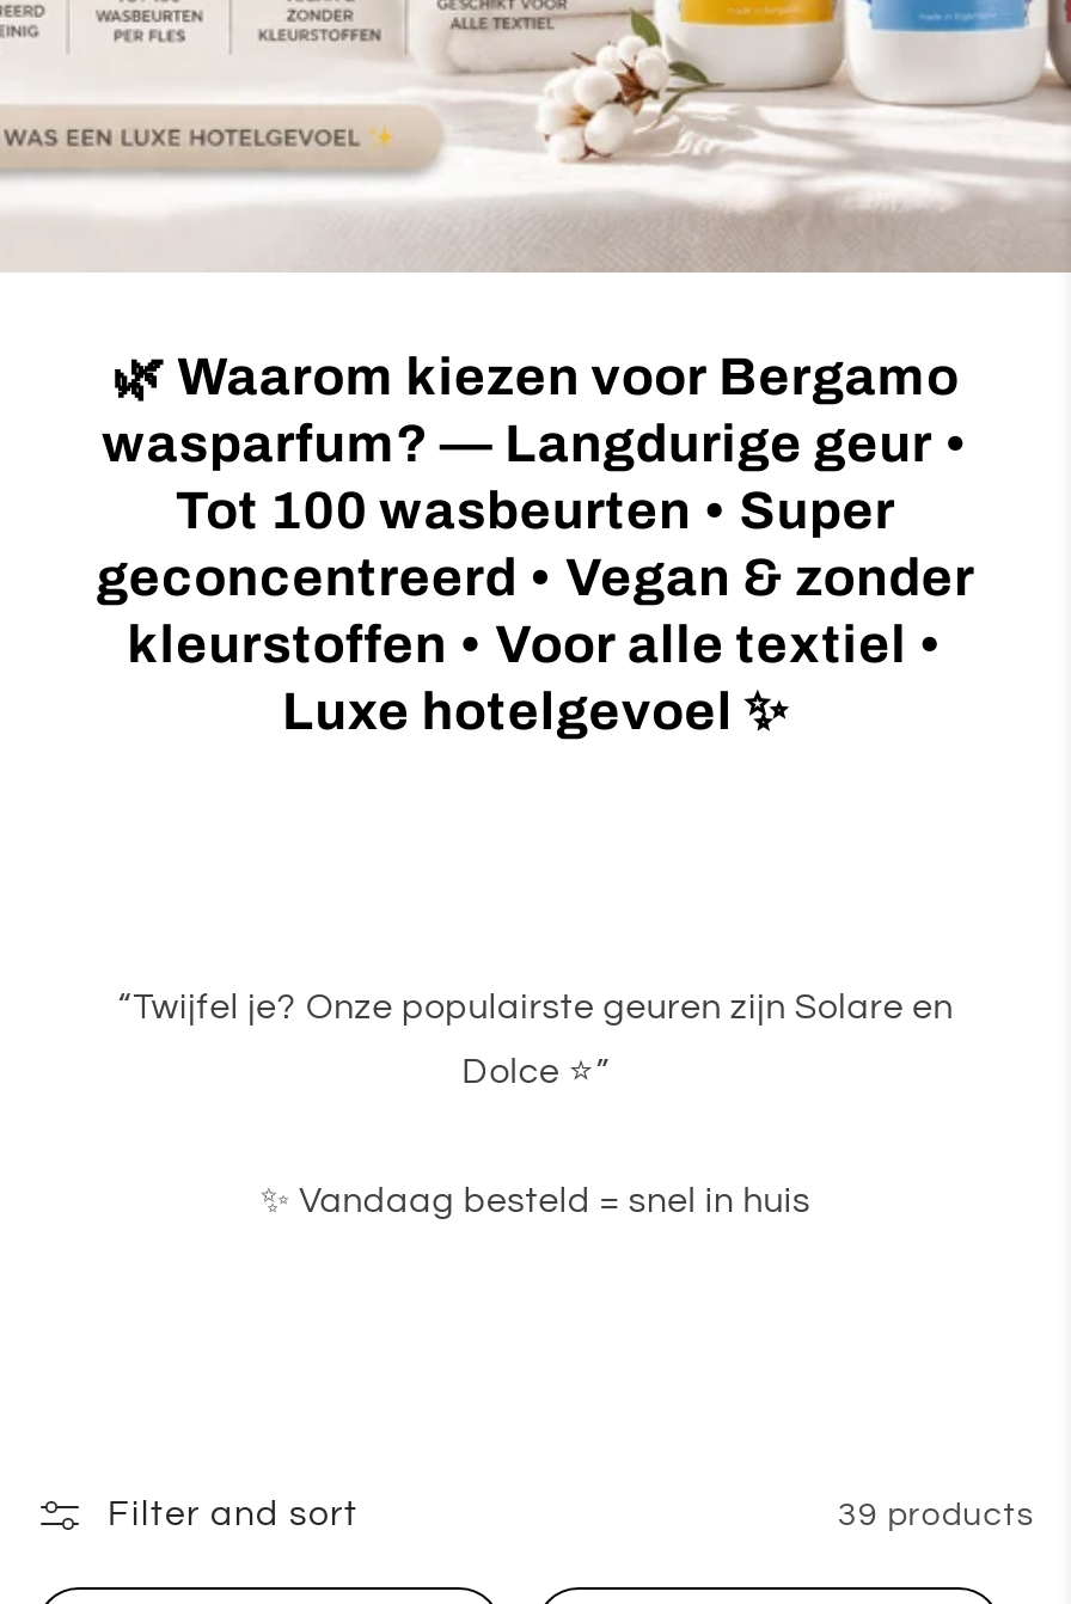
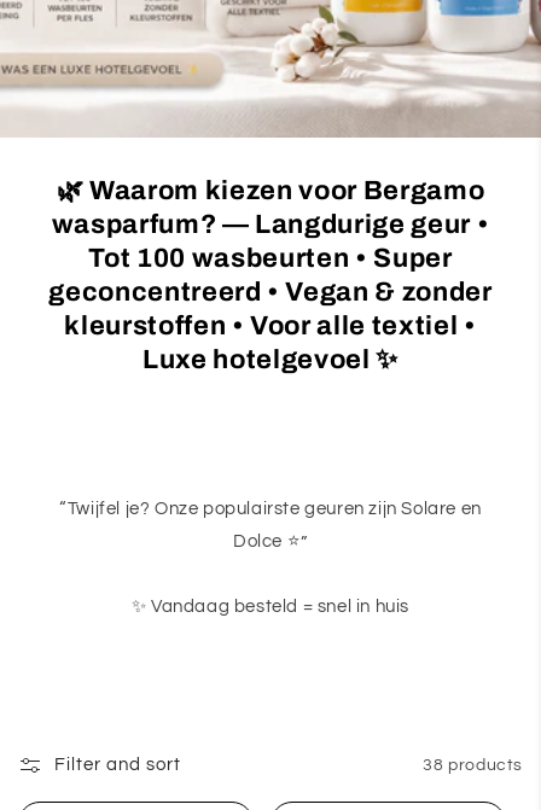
- 39 products
+ 38 products
